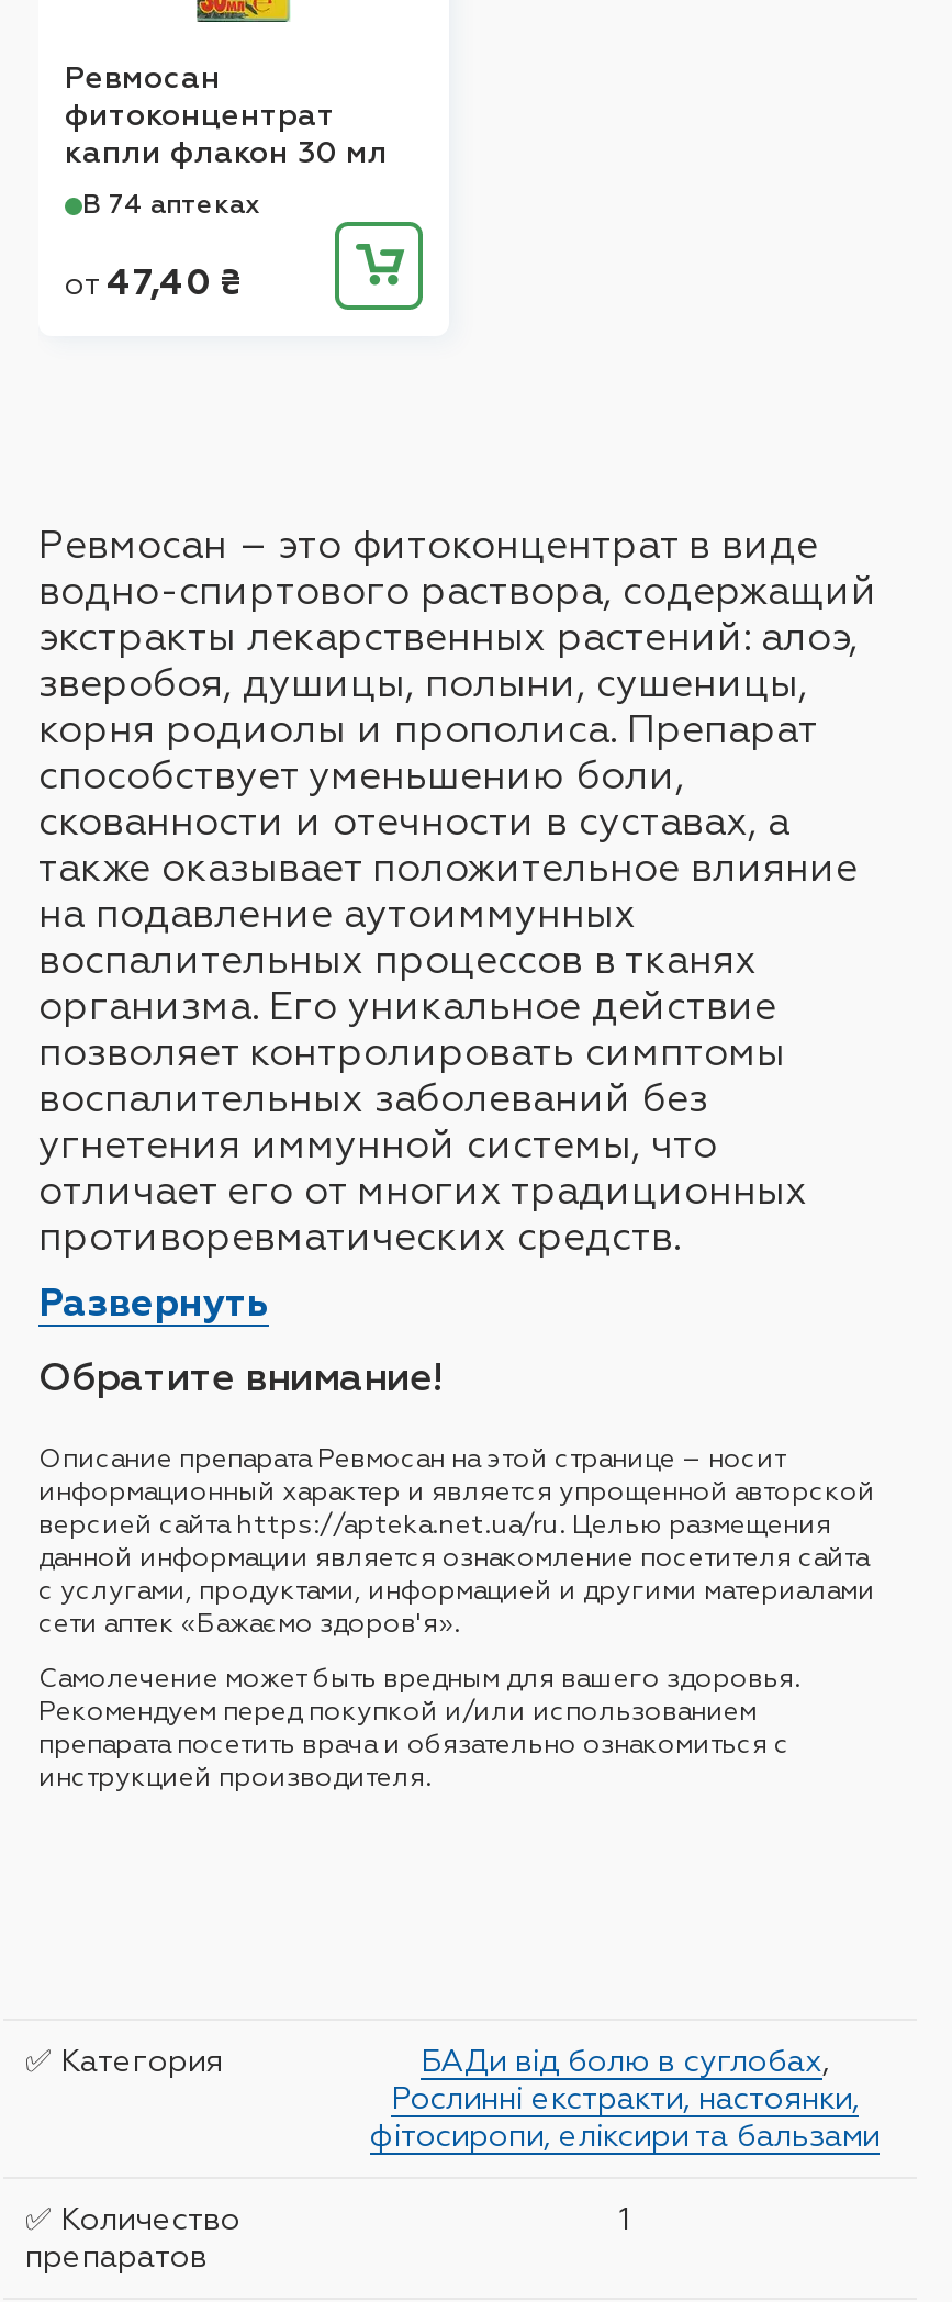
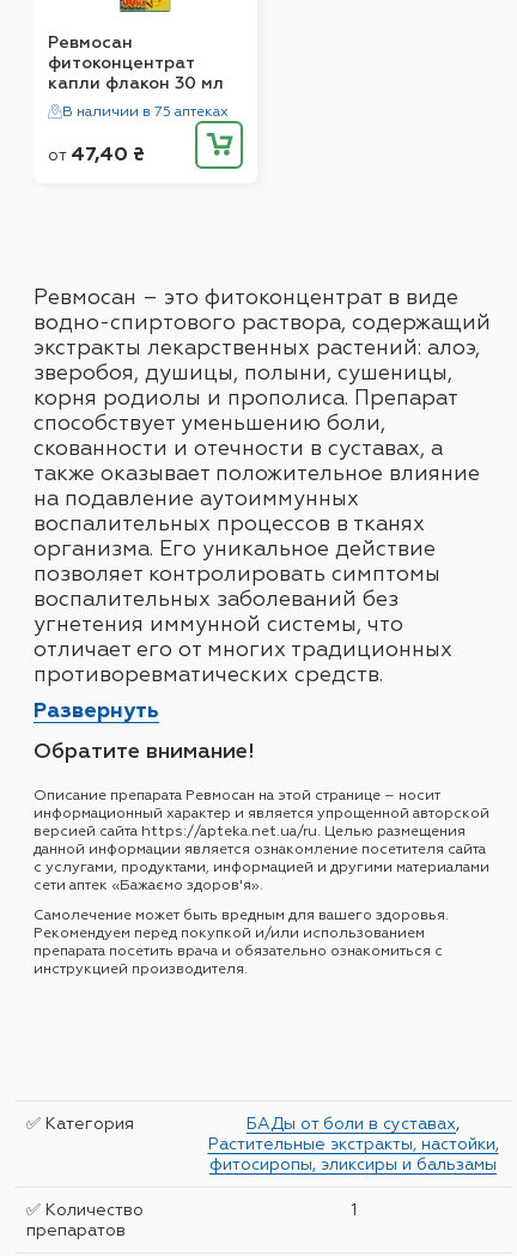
- В 74 аптеках
+ В наличии в 75 аптеках

- БАДи від болю в суглобах,
- Рослинні екстракти, настоянки,
- фітосиропи, еліксири та бальзами
+ БАДы от боли в суставах,
+ Растительные экстракты, настойки,
+ фитосиропы, эликсиры и бальзамы
